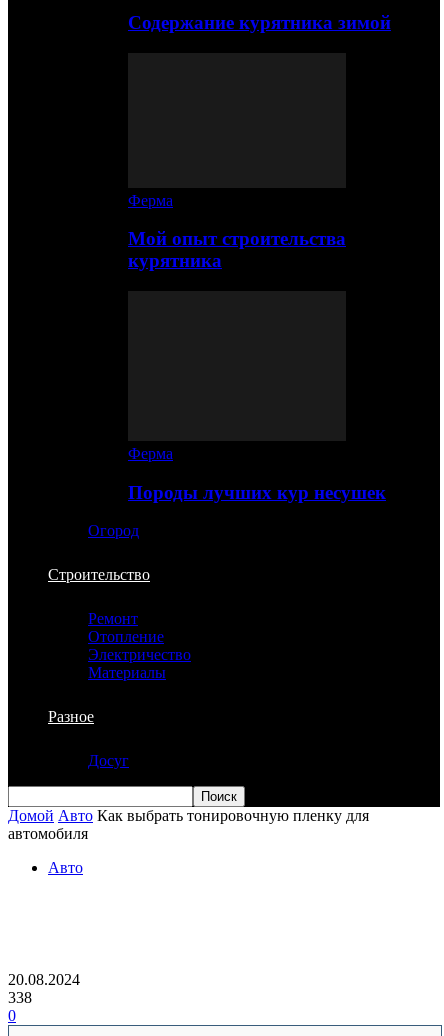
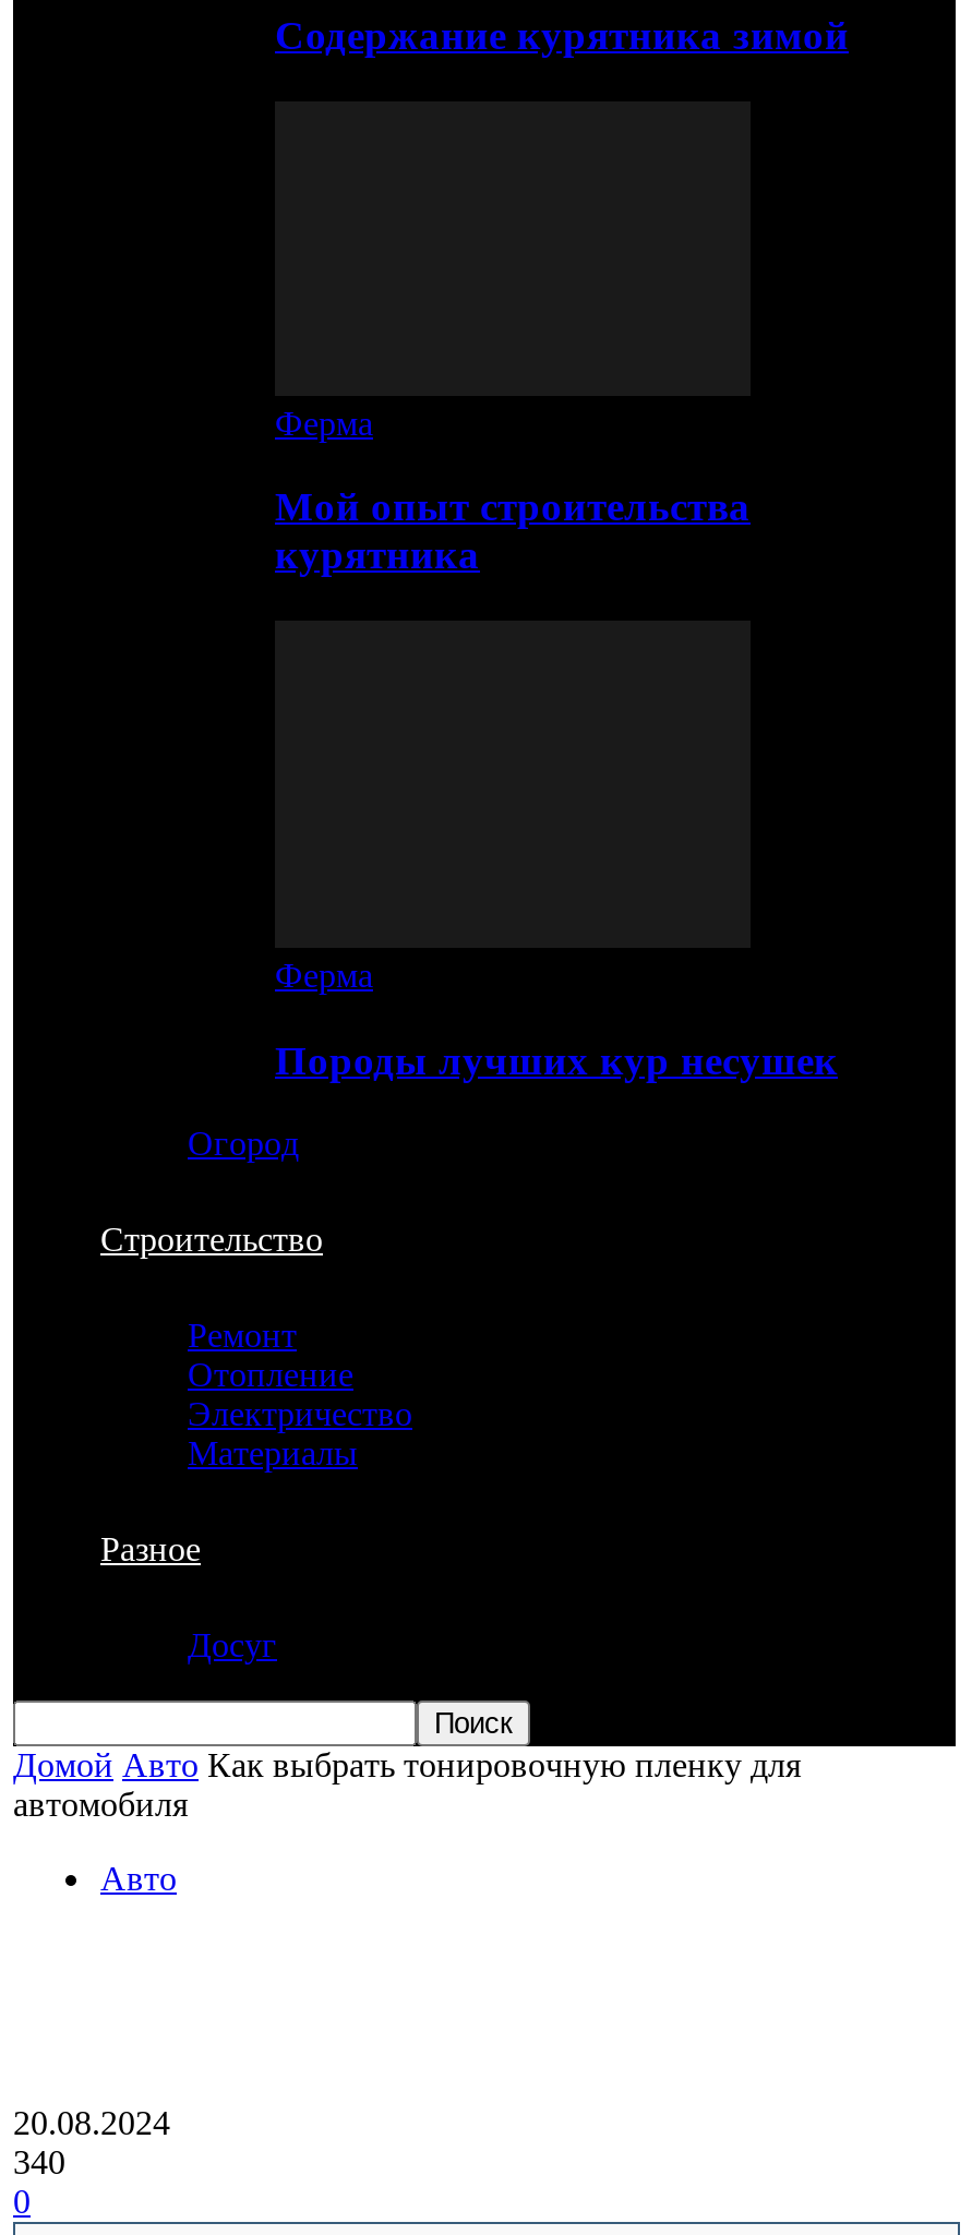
- 338
+ 340
